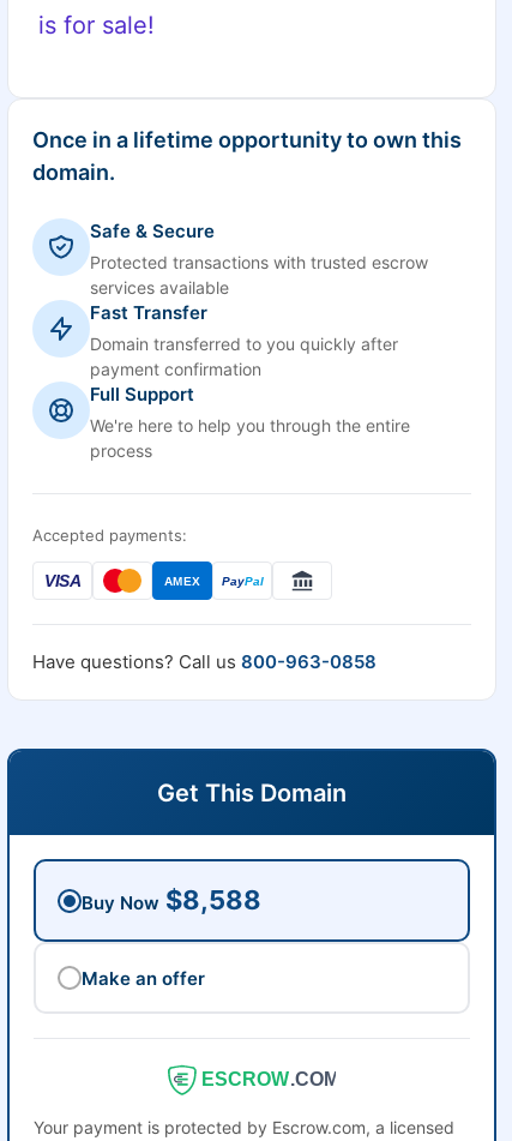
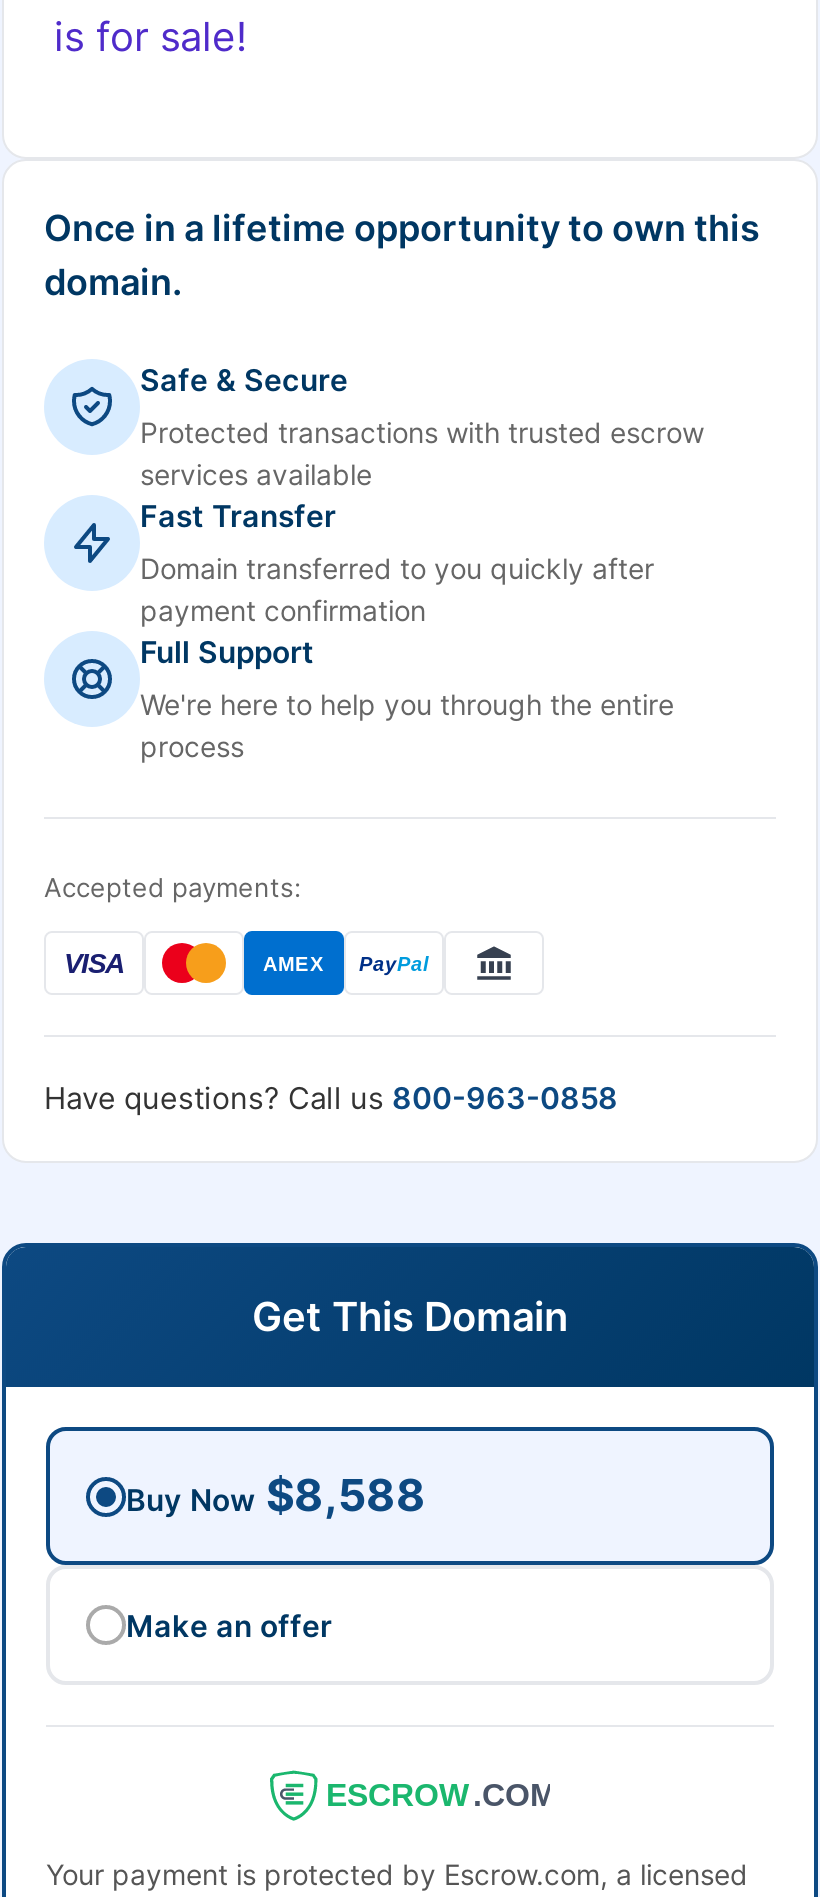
- ESCROW.COM
+ ESCROW .COM
